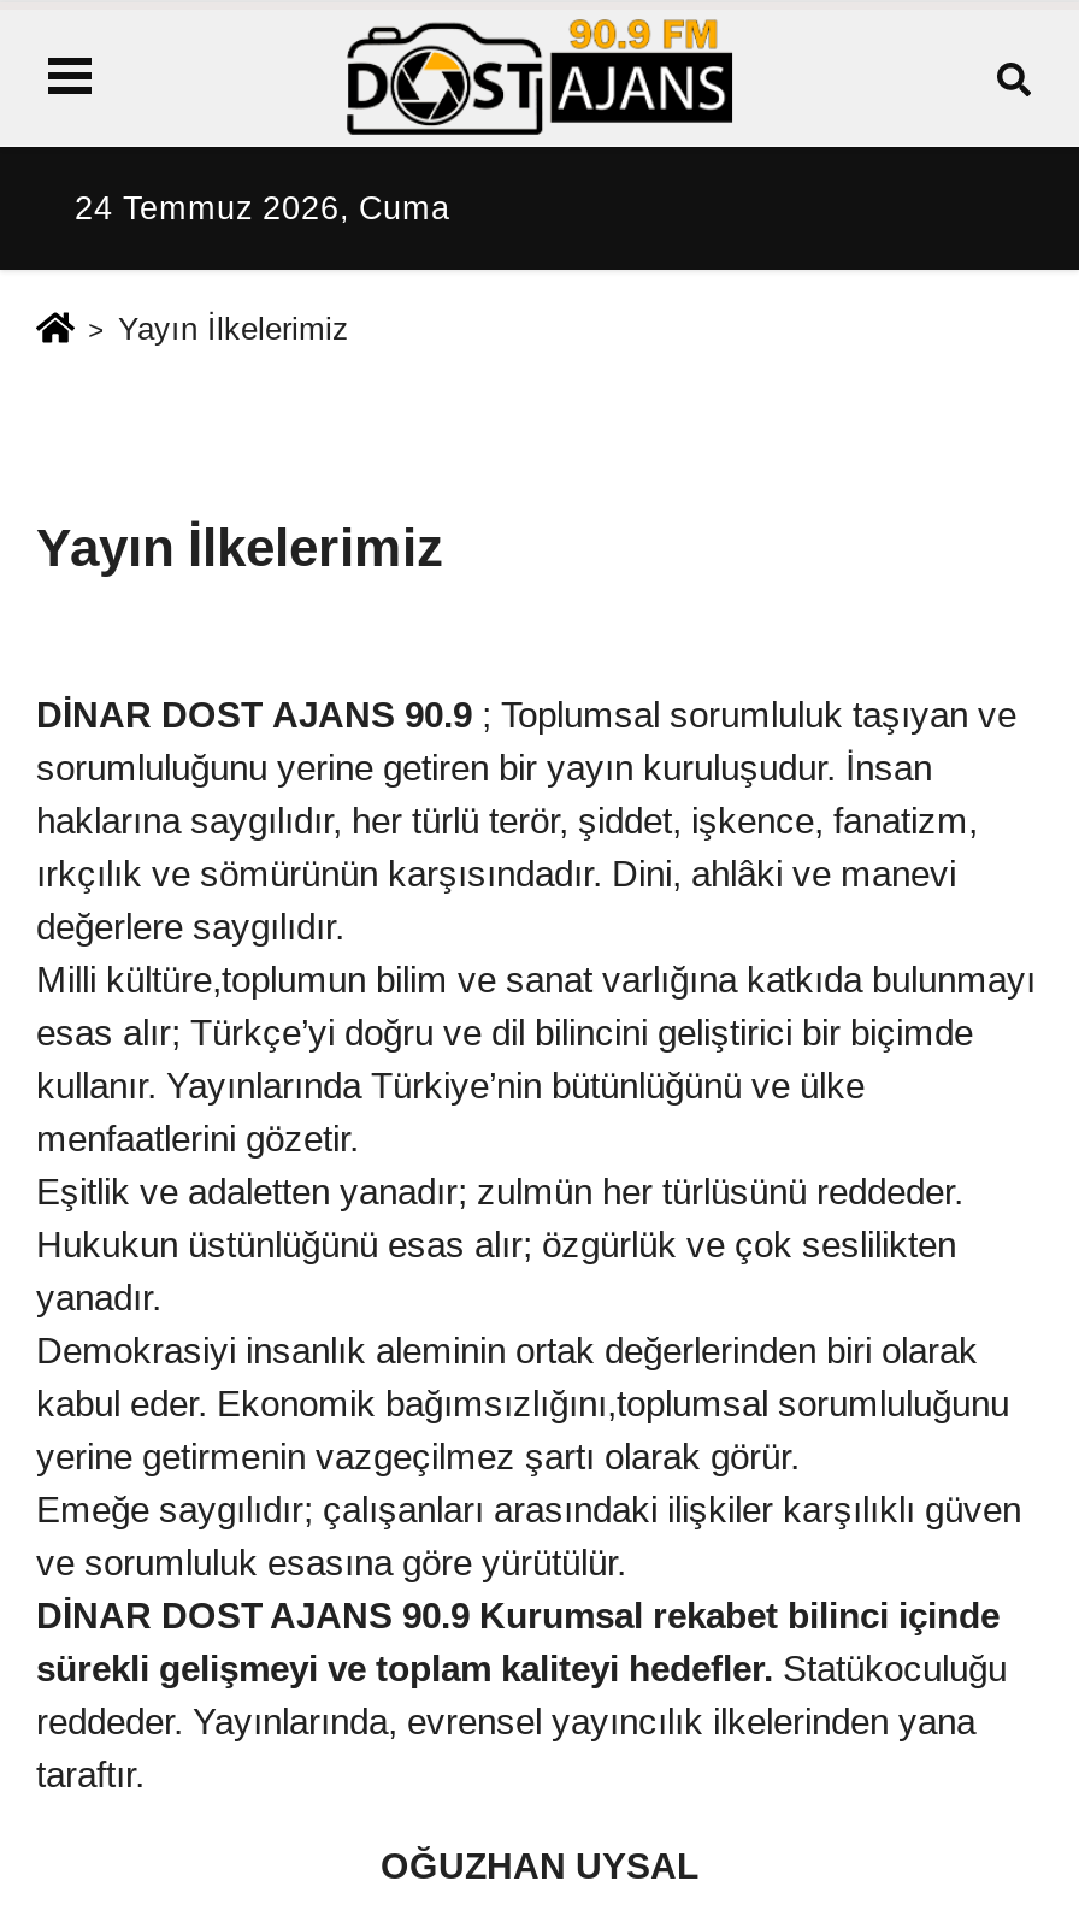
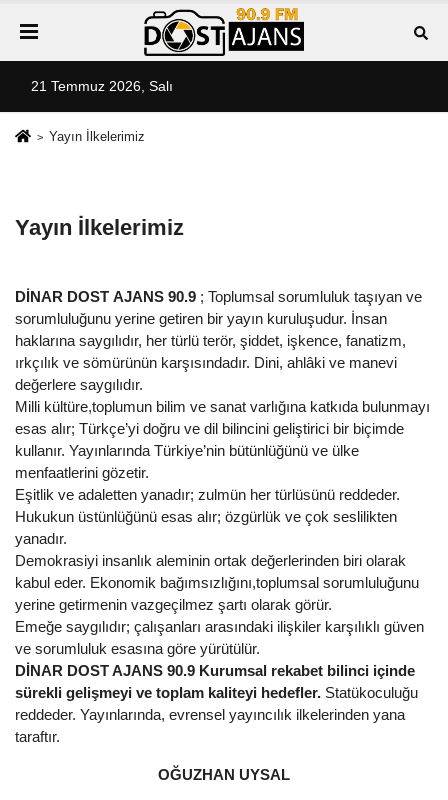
- 24 Temmuz 2026, Cuma
+ 21 Temmuz 2026, Salı
